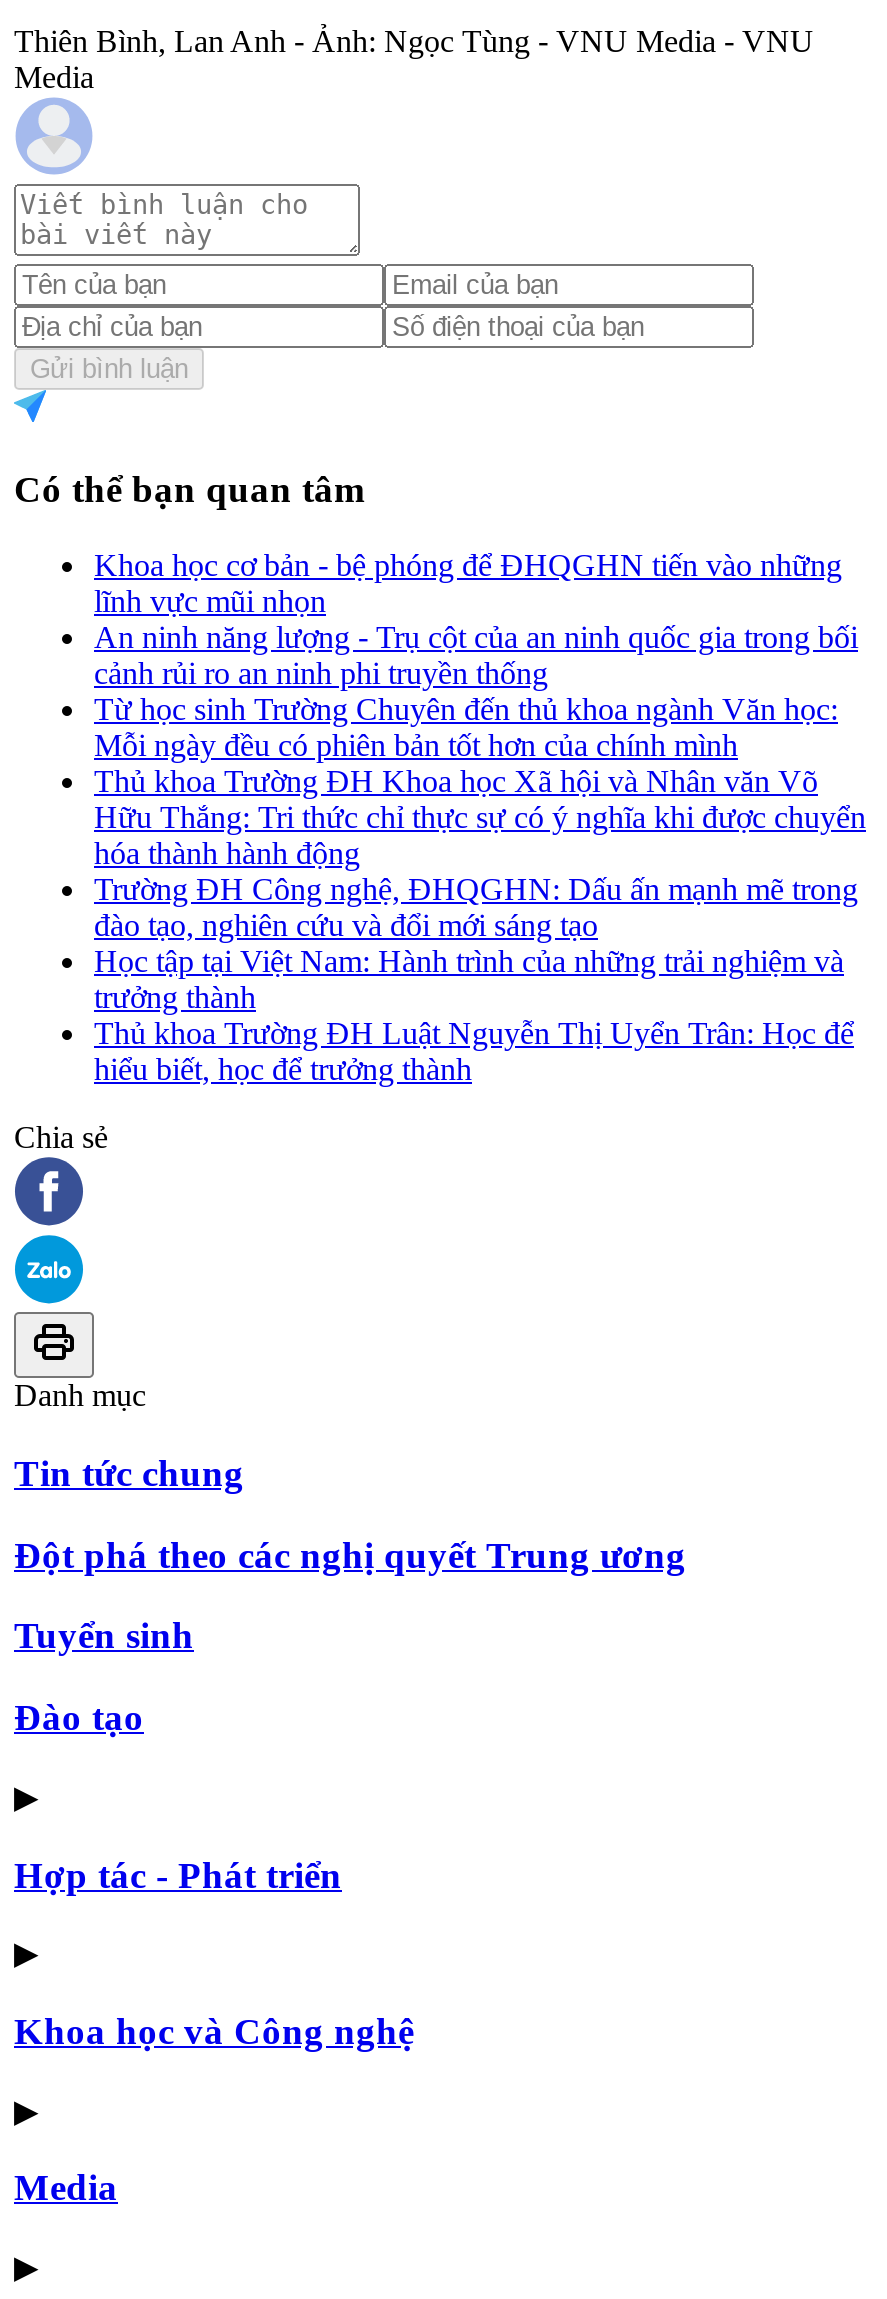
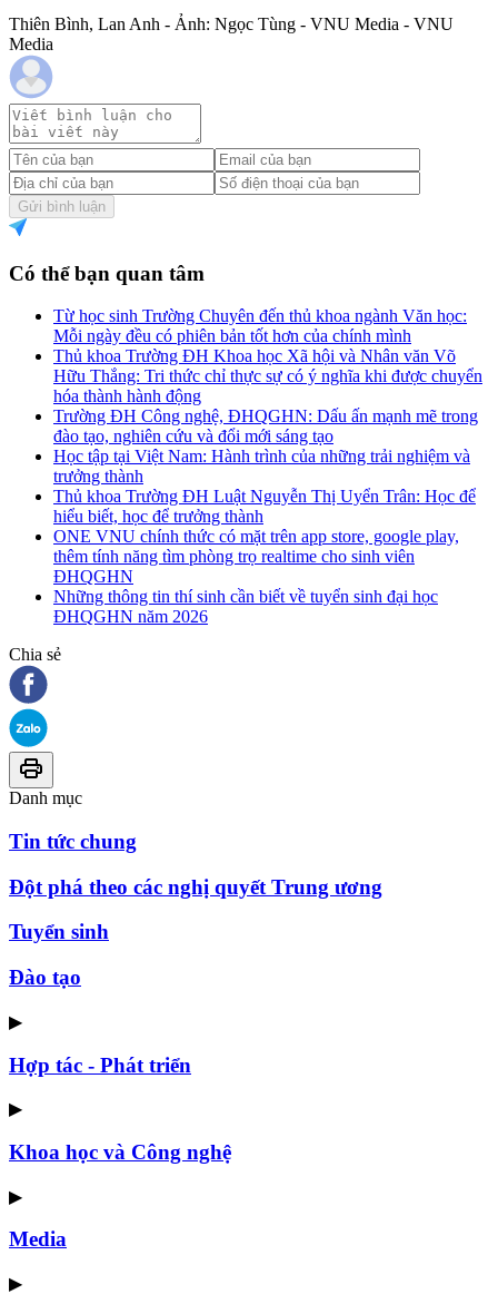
- Khoa học cơ bản - bệ phóng để ĐHQGHN tiến vào những
- lĩnh vực mũi nhọn
- An ninh năng lượng - Trụ cột của an ninh quốc gia trong bối
- cảnh rủi ro an ninh phi truyền thống

moved up: Từ học sinh Trường Chuyên đến thủ khoa ngành Văn học: | Mỗi ngày đều có phiên bản tốt hơn của chính mình | Thủ khoa Trường ĐH Khoa học Xã hội và Nhân văn Võ | ... | Thủ khoa Trường ĐH Luật Nguyễn Thị Uyển Trân: Học để | hiểu biết, học để trưởng thành

+ ONE VNU chính thức có mặt trên app store, google play,
+ thêm tính năng tìm phòng trọ realtime cho sinh viên
+ ĐHQGHN
+ Những thông tin thí sinh cần biết về tuyển sinh đại học
+ ĐHQGHN năm 2026
